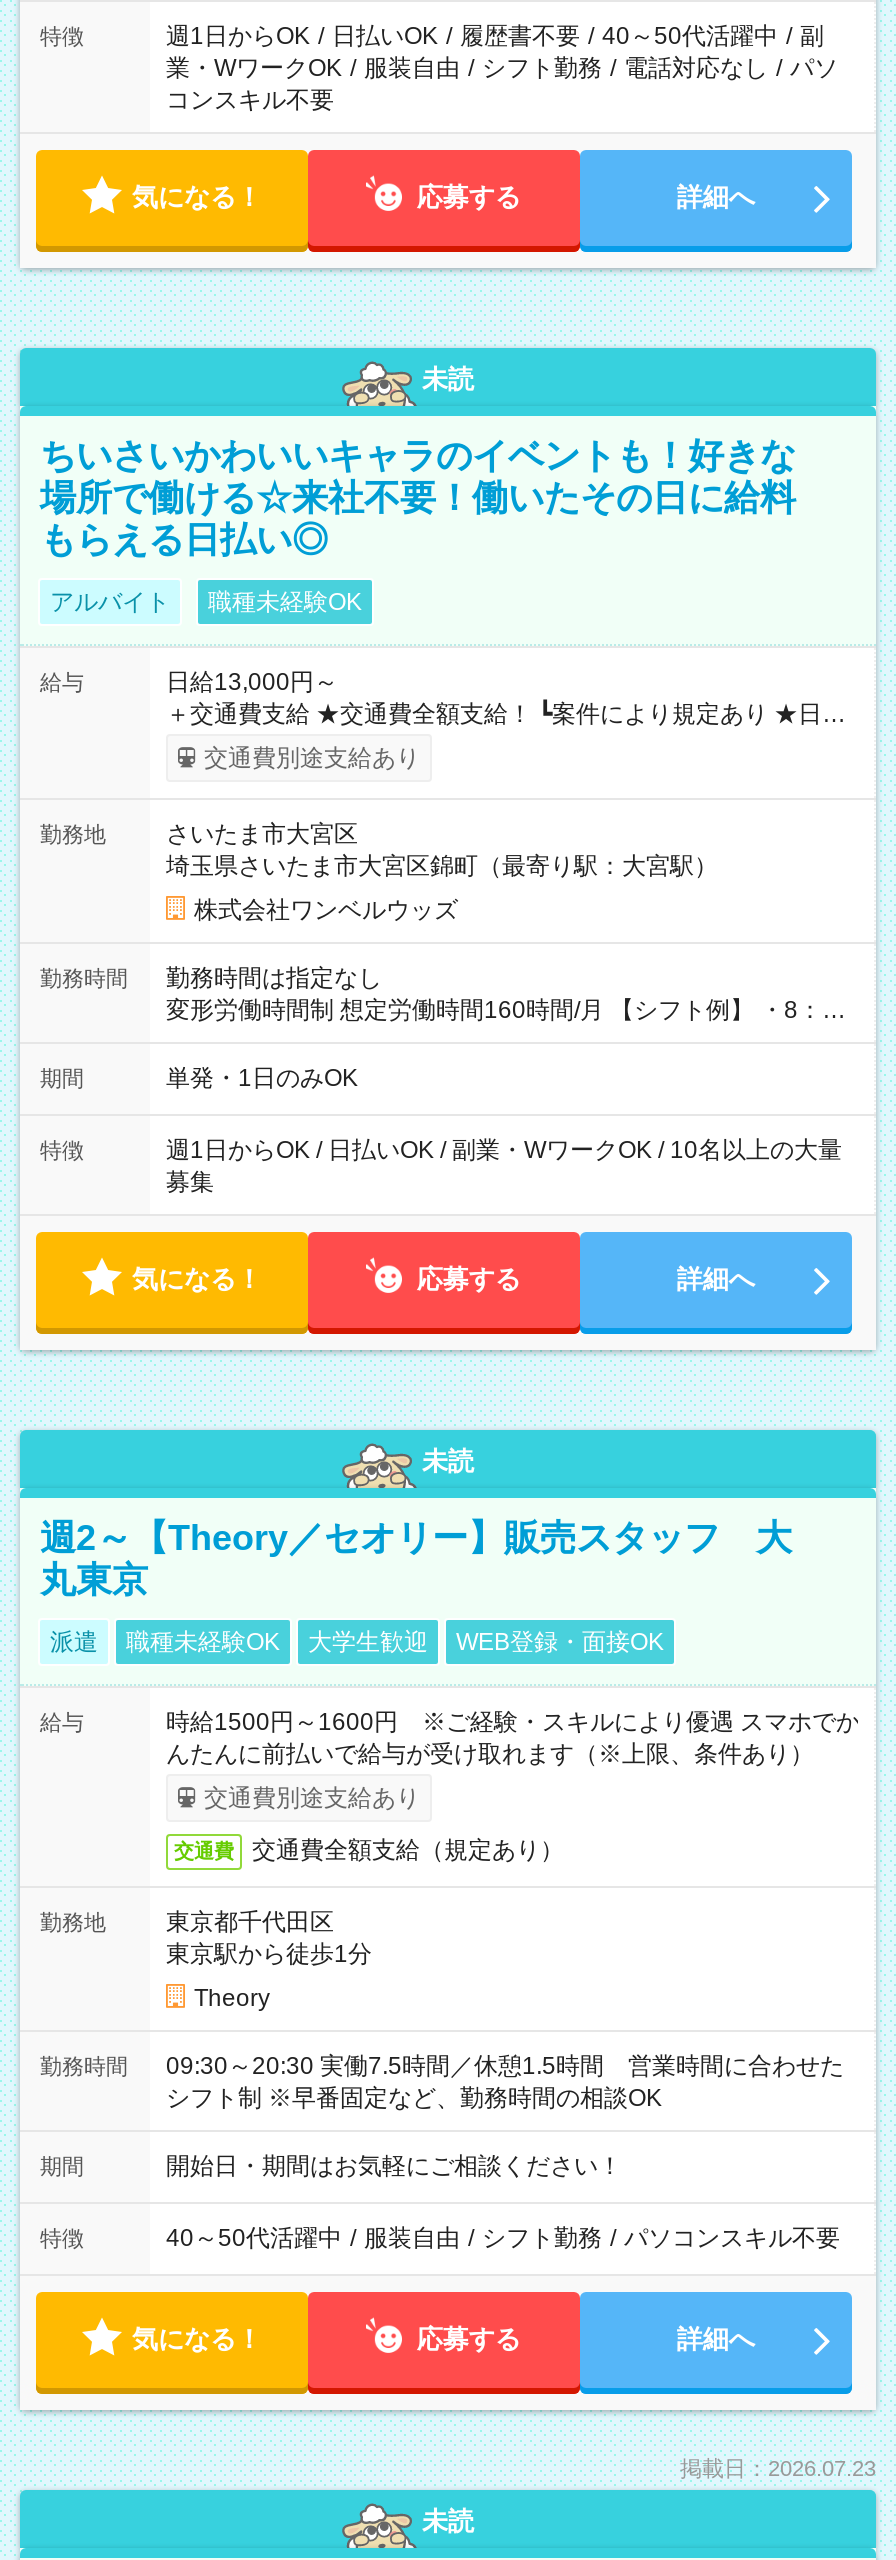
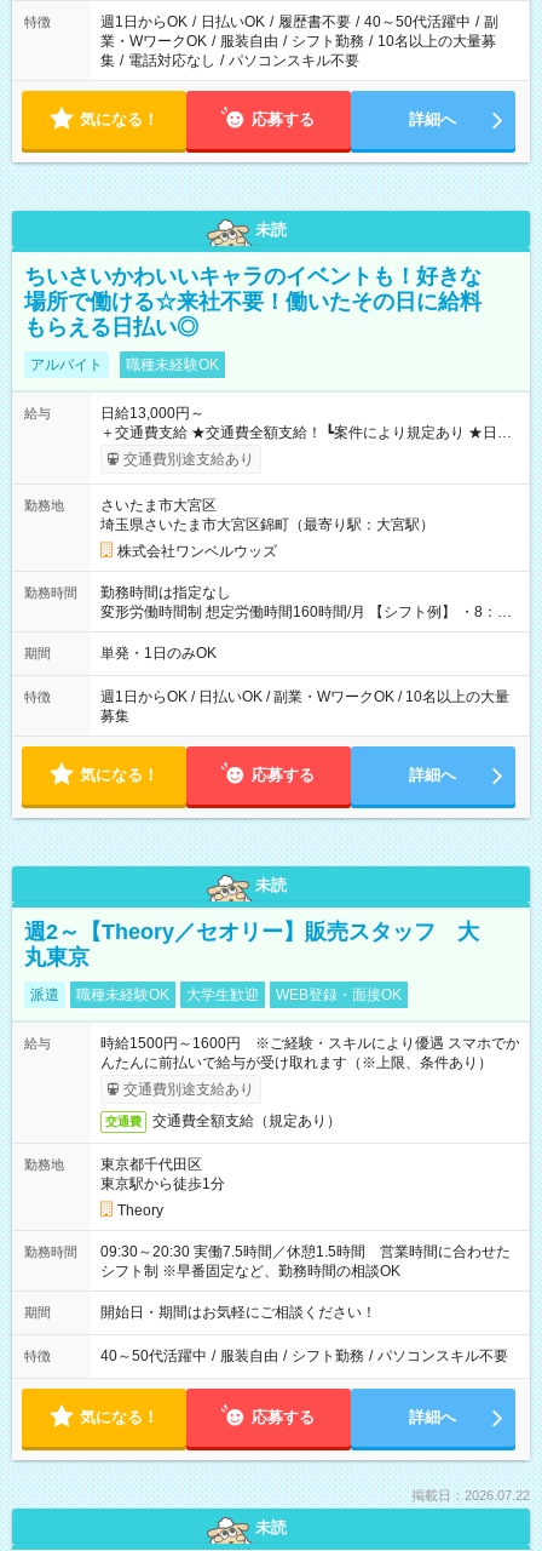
- 業・WワークOK / 服装自由 / シフト勤務 / 電話対応なし / パソ
- コンスキル不要
+ 業・WワークOK / 服装自由 / シフト勤務 / 10名以上の大量募
+ 集 / 電話対応なし / パソコンスキル不要

- 掲載日：2026.07.23
+ 掲載日：2026.07.22
